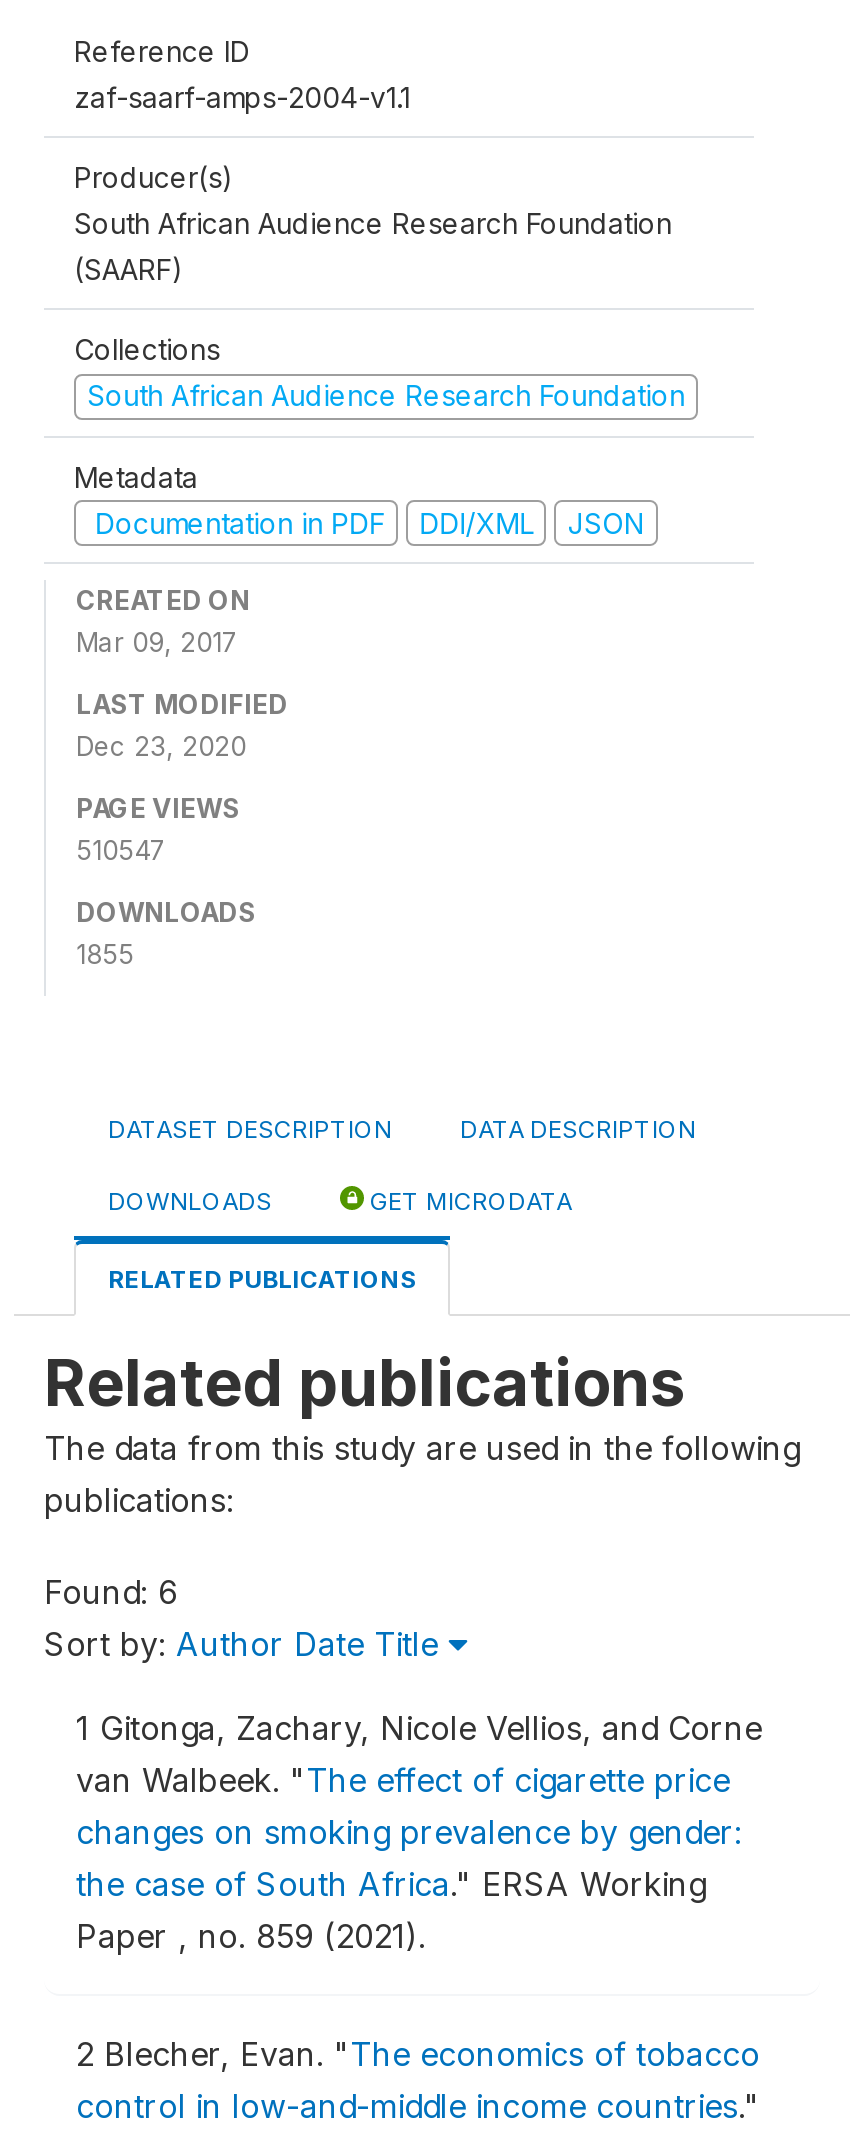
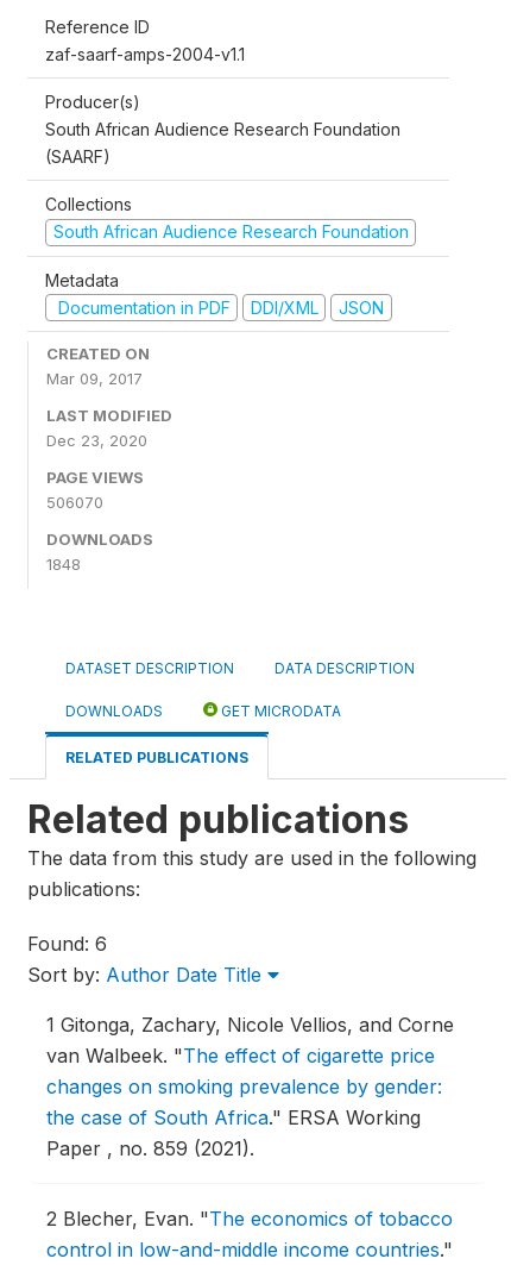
- 510547
+ 506070

- 1855
+ 1848
